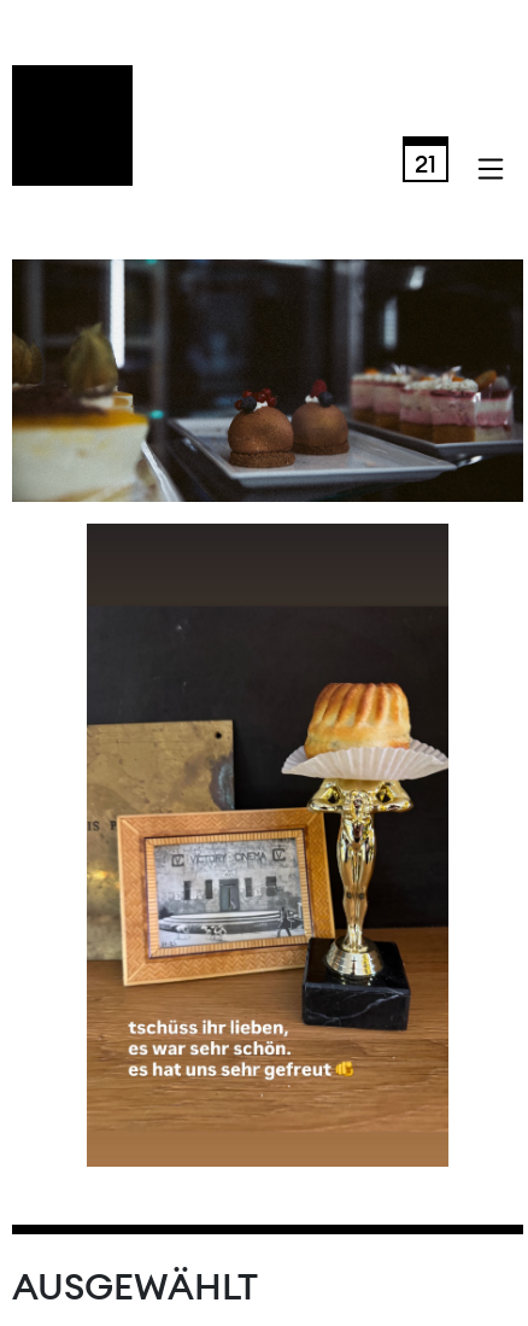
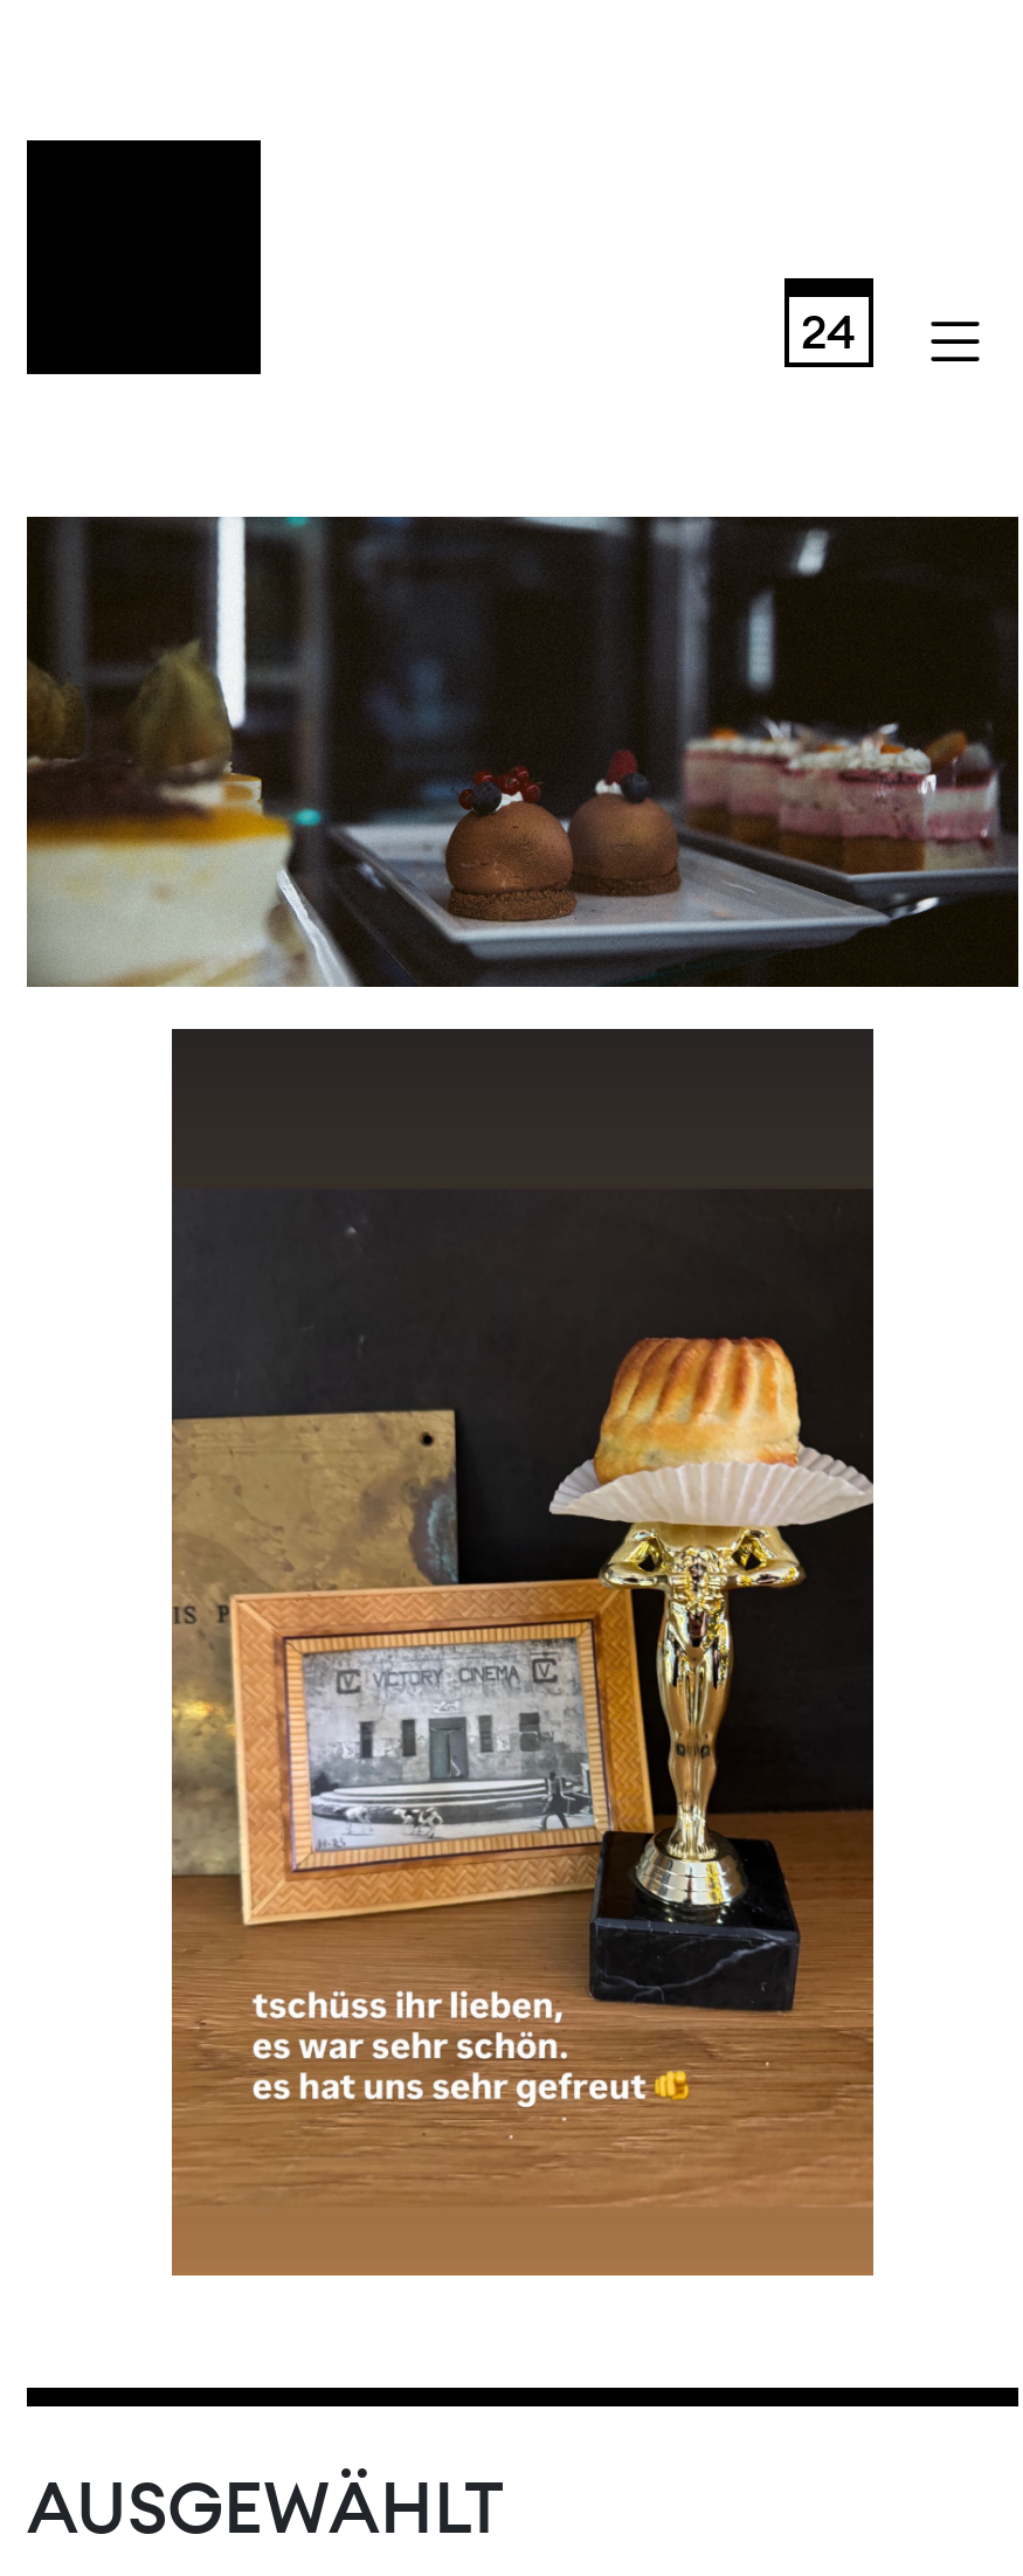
- 21
+ 24
